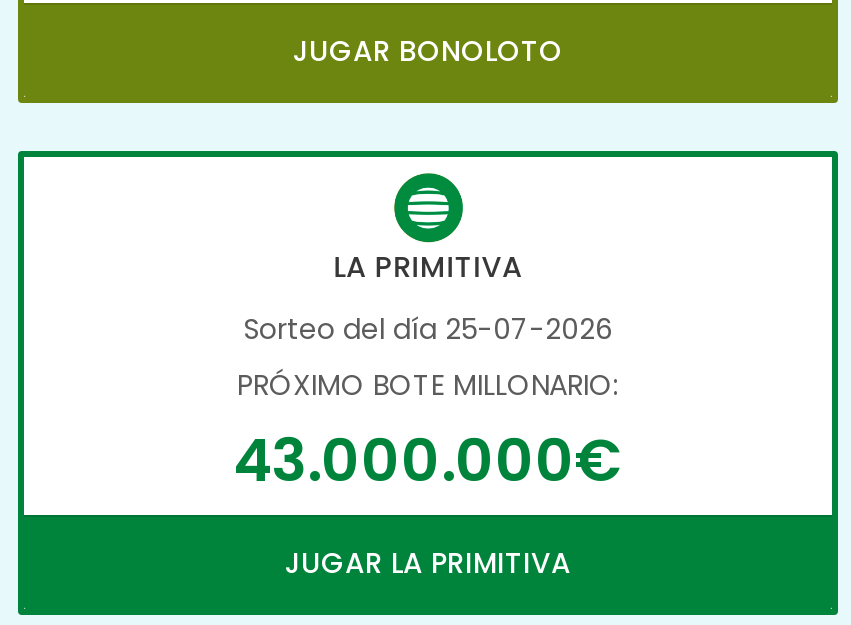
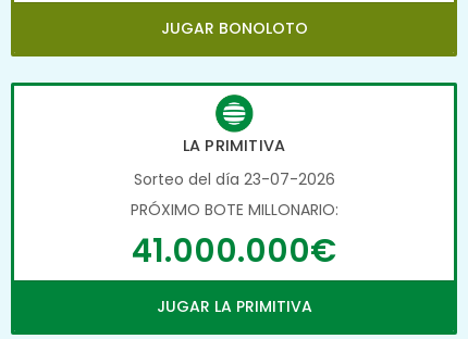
- Sorteo del día 25-07-2026
+ Sorteo del día 23-07-2026

- 43.000.000€
+ 41.000.000€
